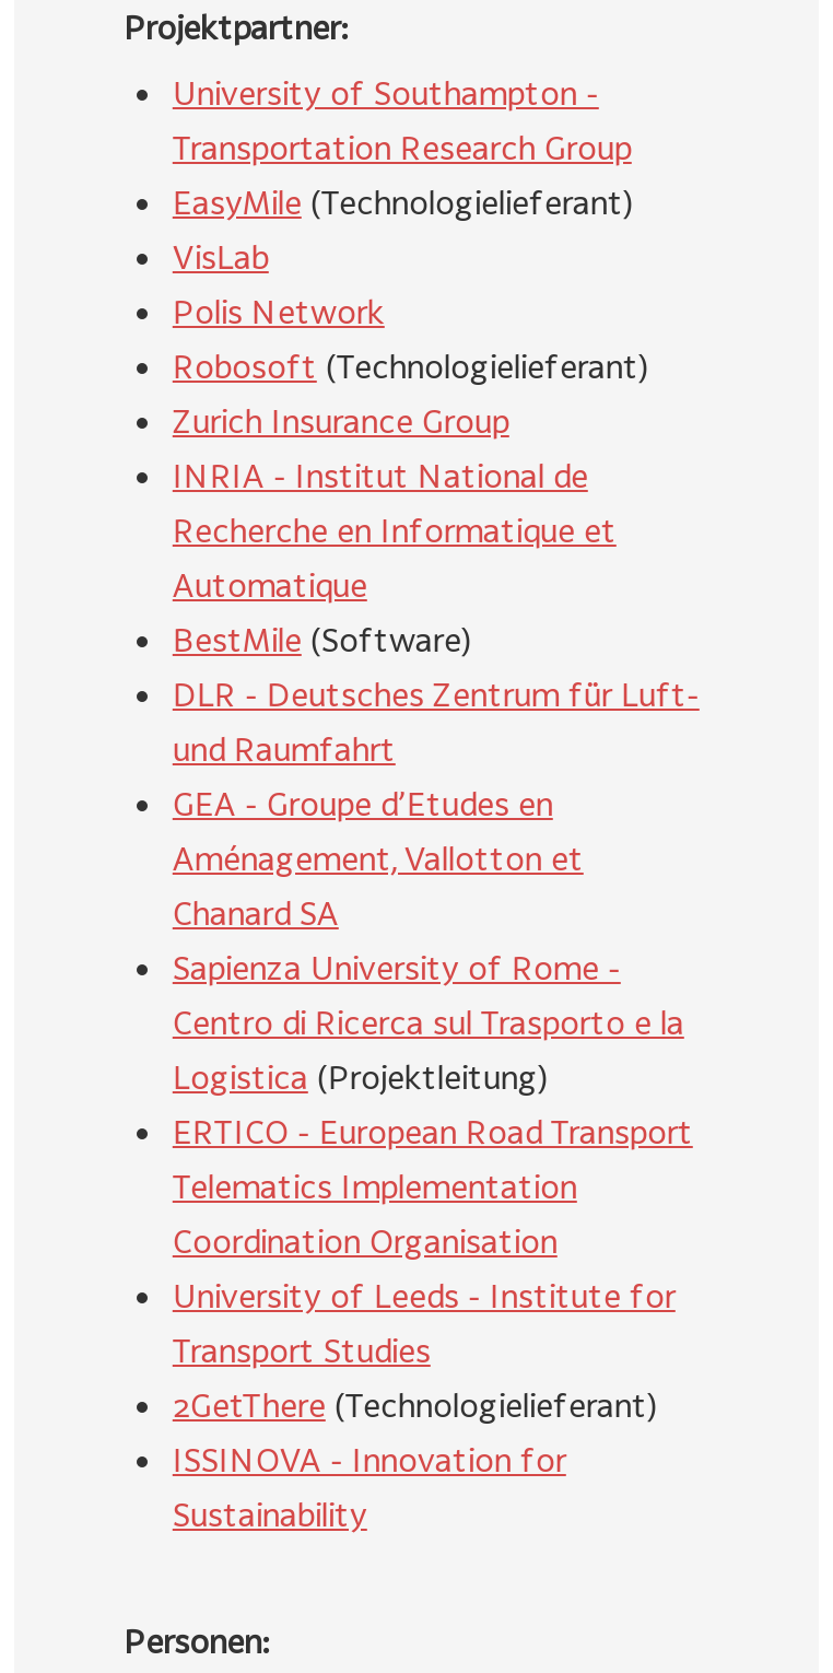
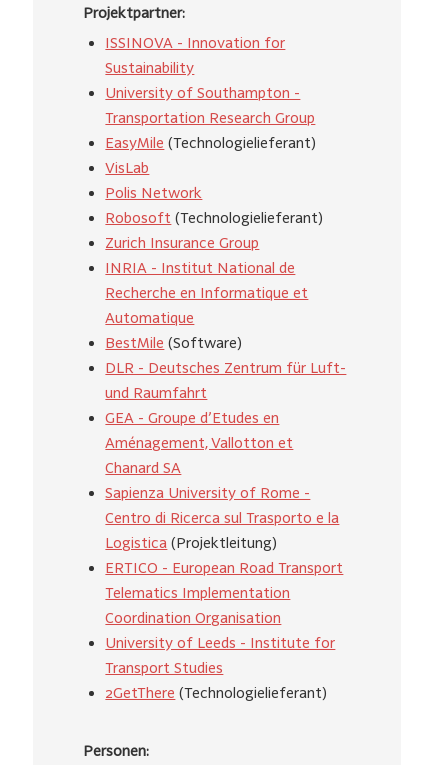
moved down: University of Southampton - | Transportation Research Group | EasyMile (Technologielieferant) | ... | Transport Studies | 2GetThere (Technologielieferant)

moved up: ISSINOVA - Innovation for | Sustainability
